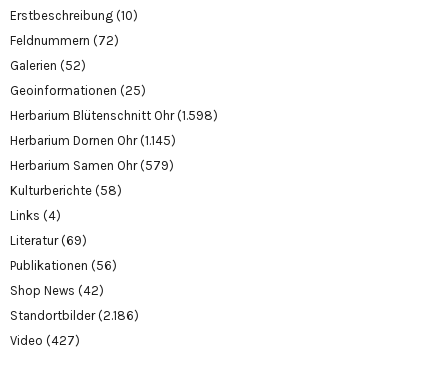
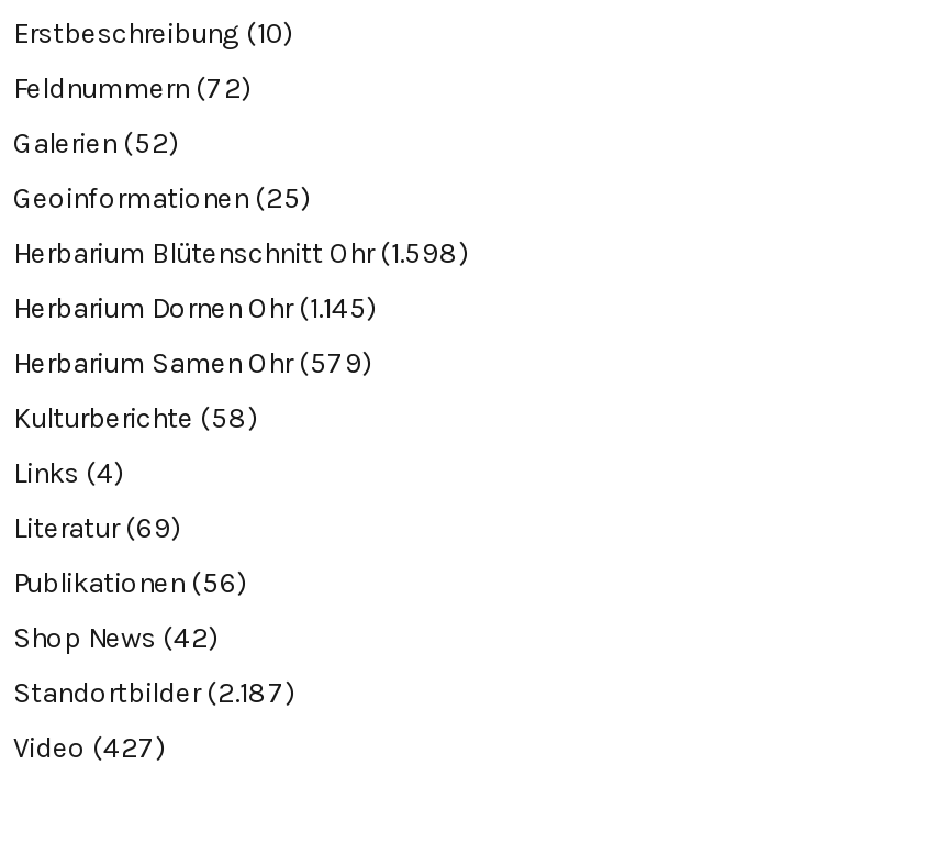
- Standortbilder (2.186)
+ Standortbilder (2.187)
